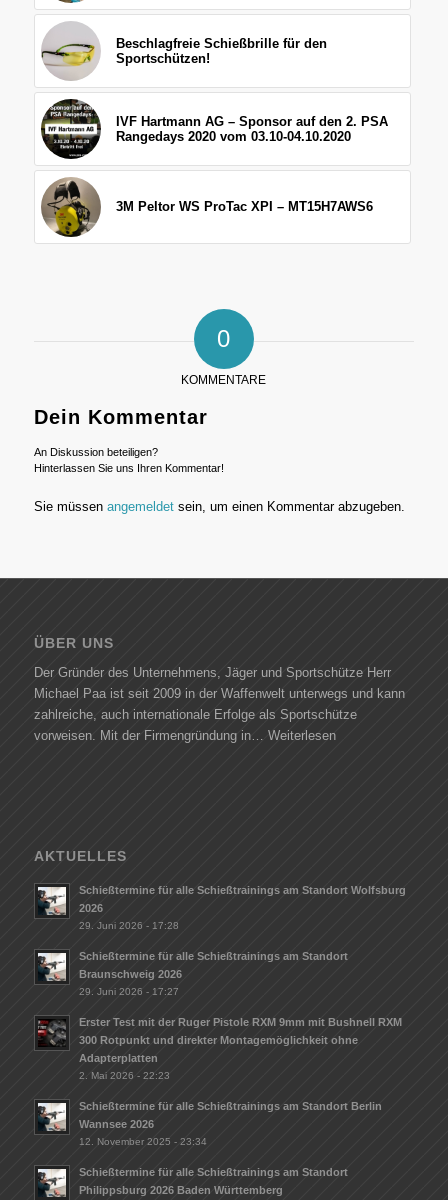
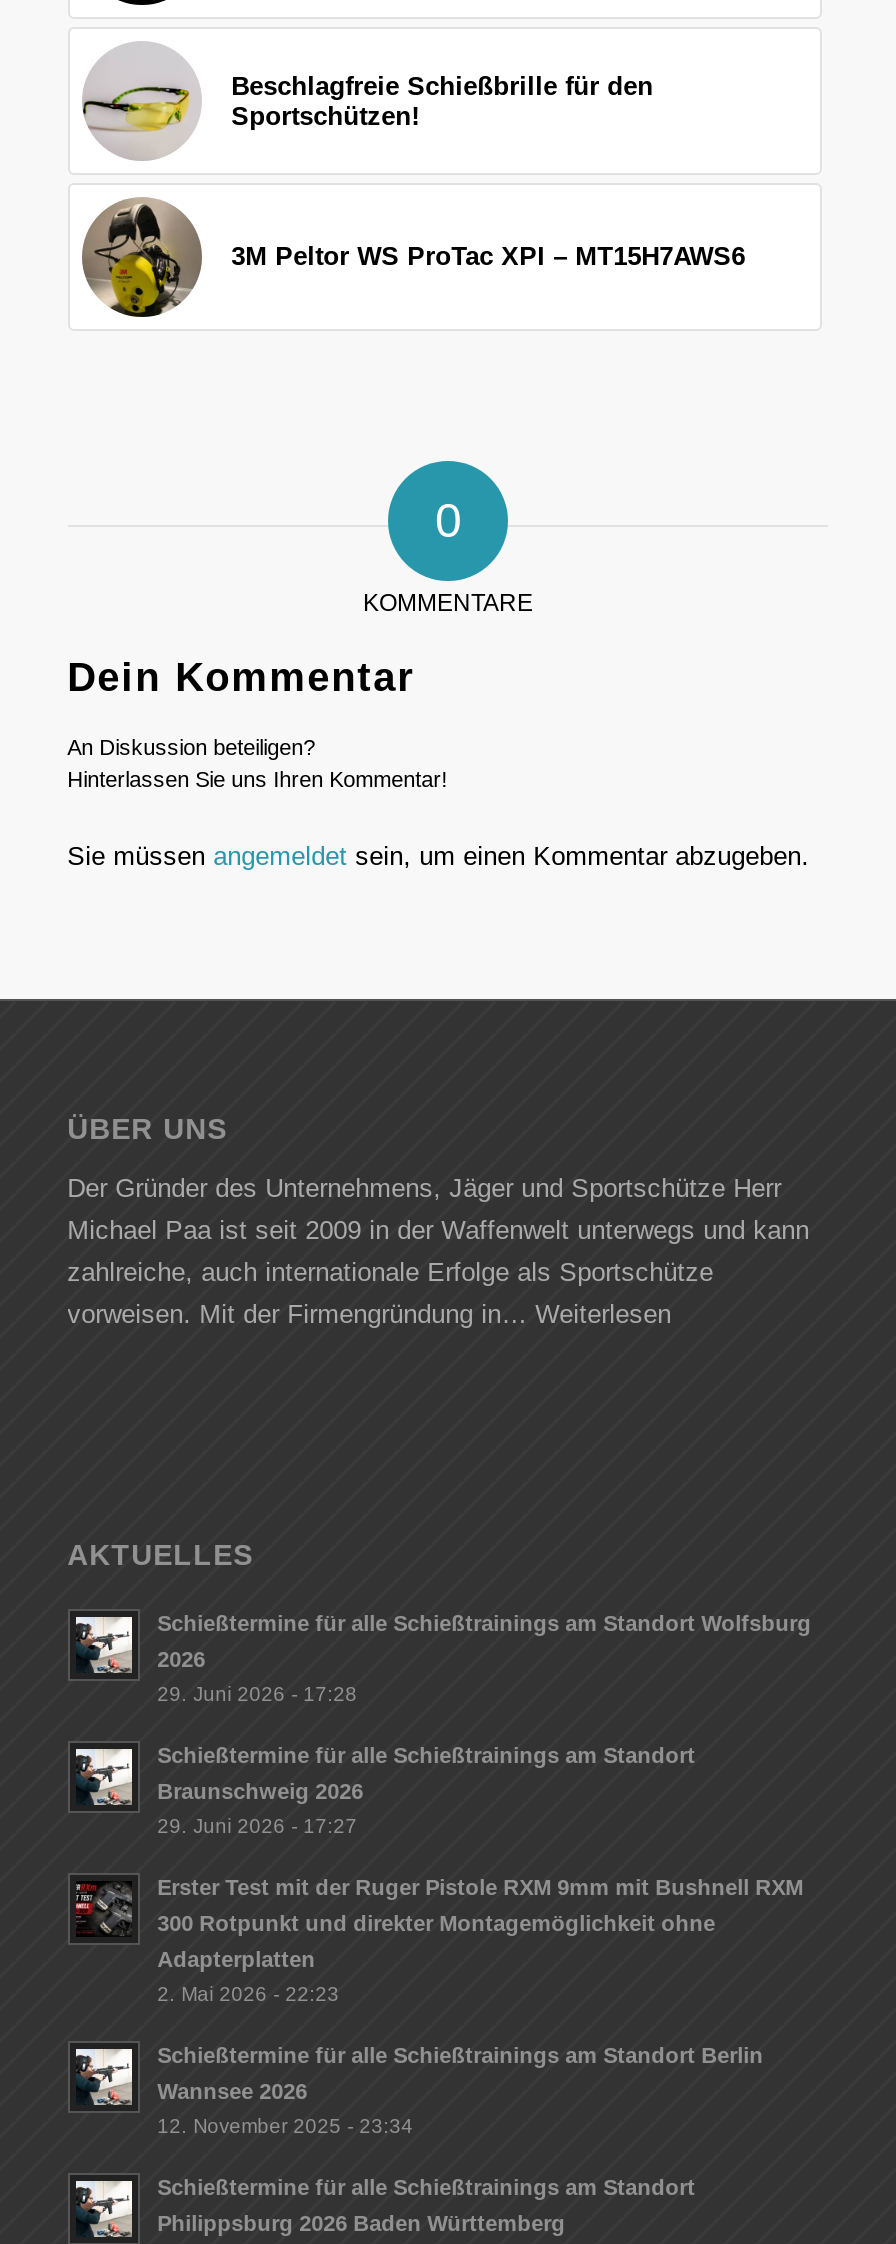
- [image]
- IVF Hartmann AG – Sponsor auf den 2. PSA
- Rangedays 2020 vom 03.10-04.10.2020
